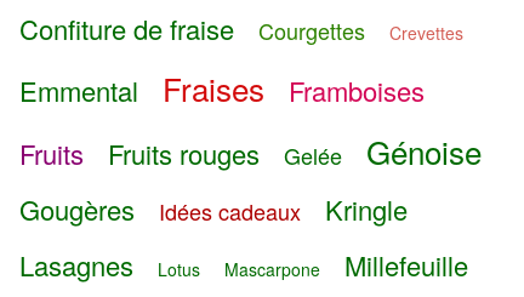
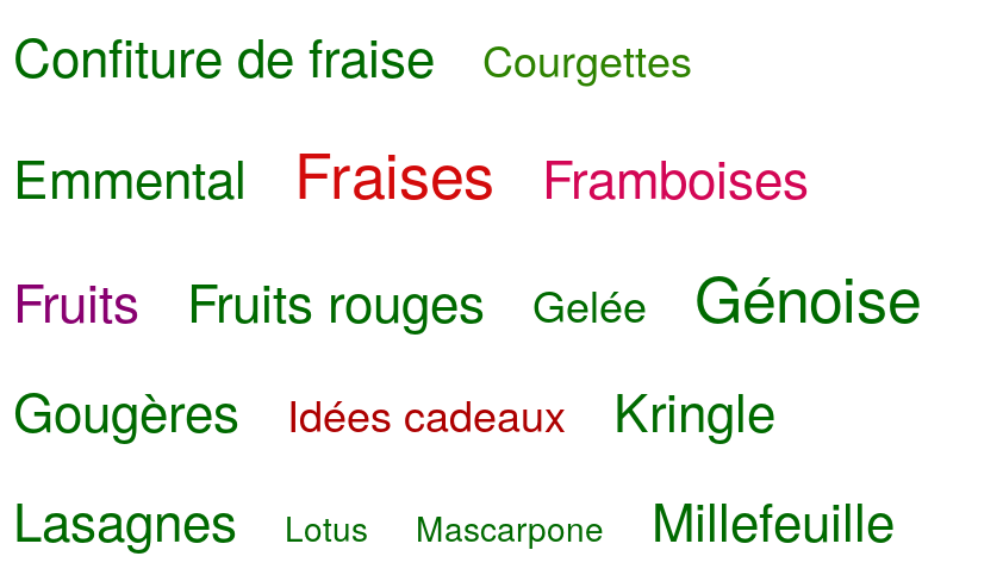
- Crevettes
